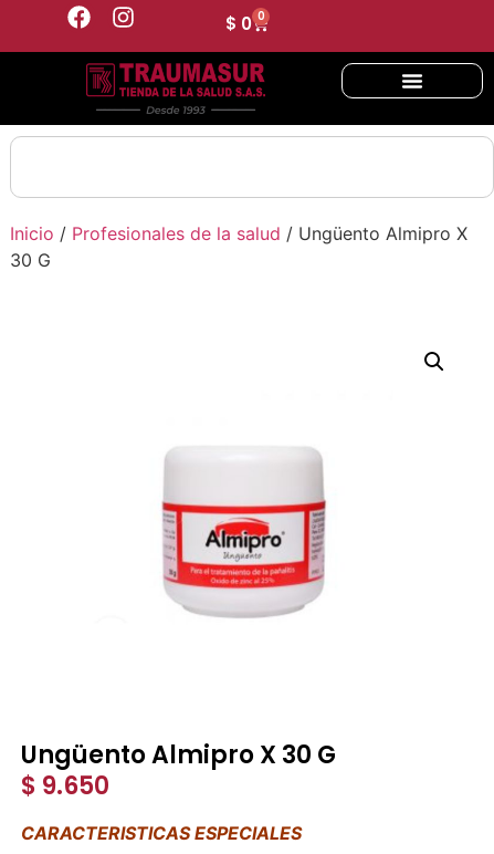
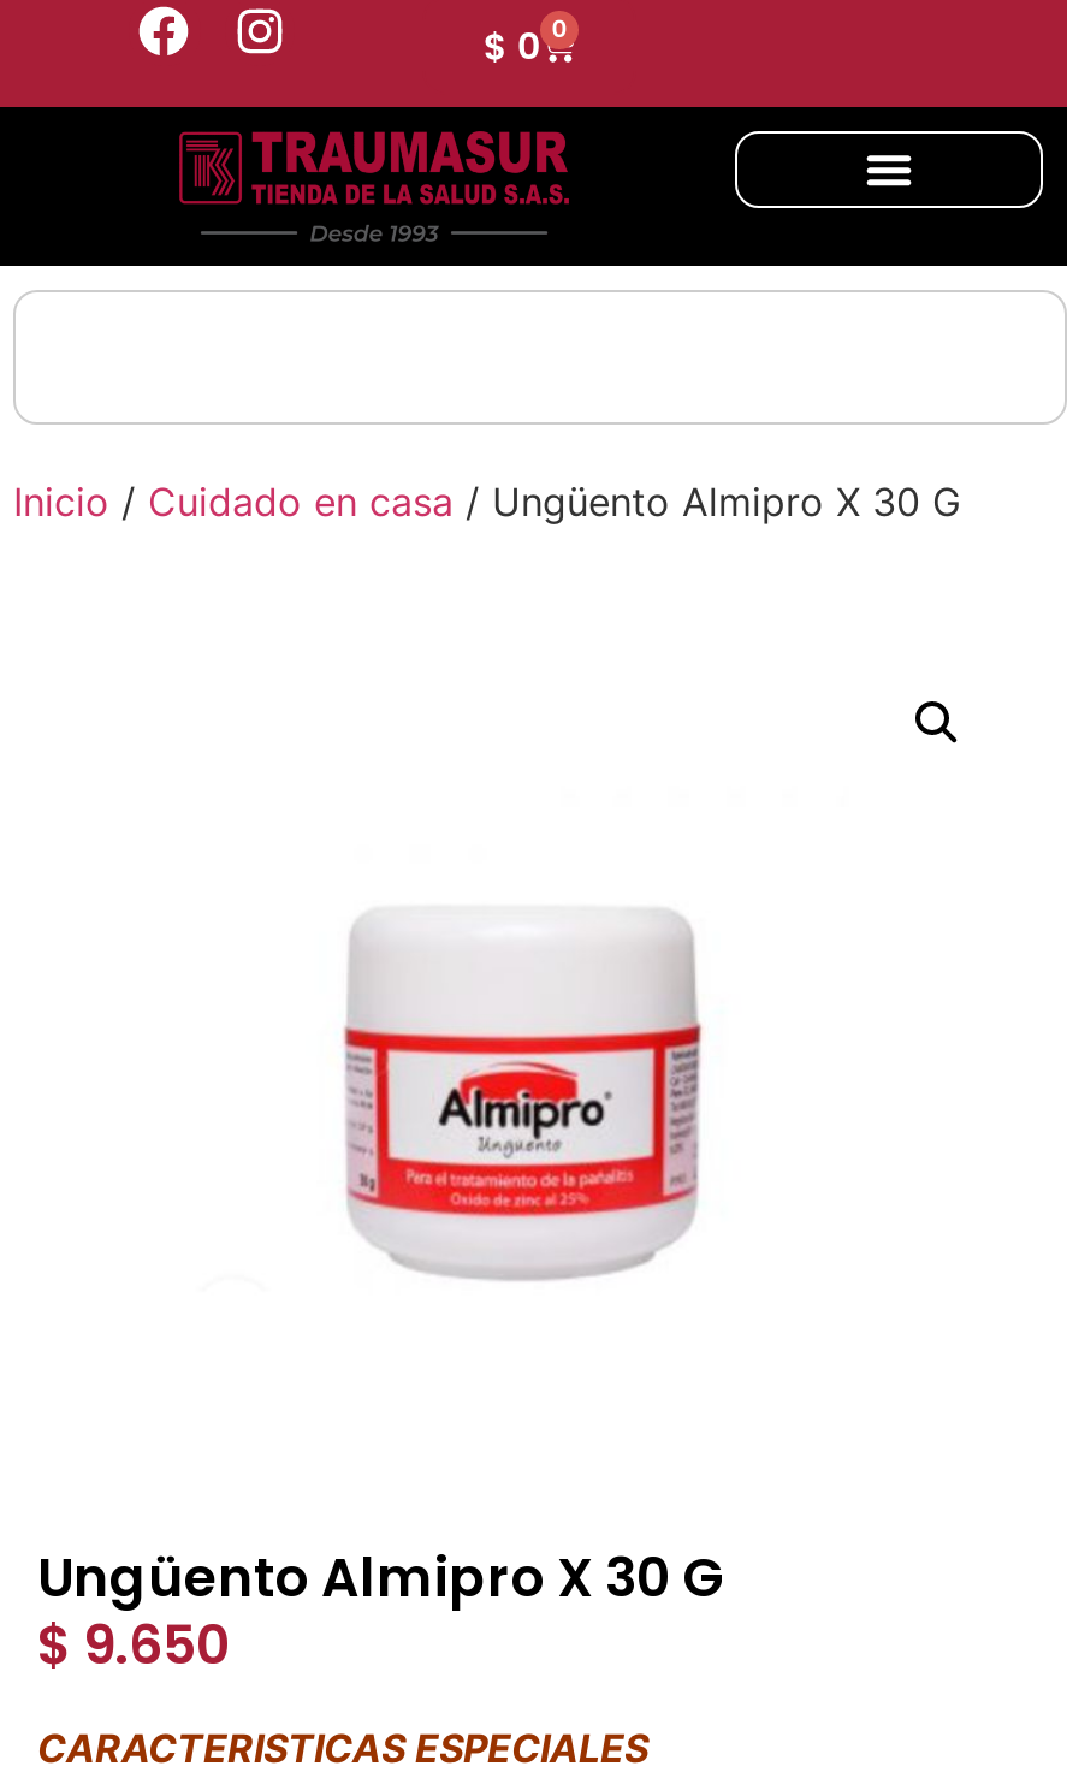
- Inicio / Profesionales de la salud / Ungüento Almipro X
- 30 G
+ Inicio / Cuidado en casa / Ungüento Almipro X 30 G
